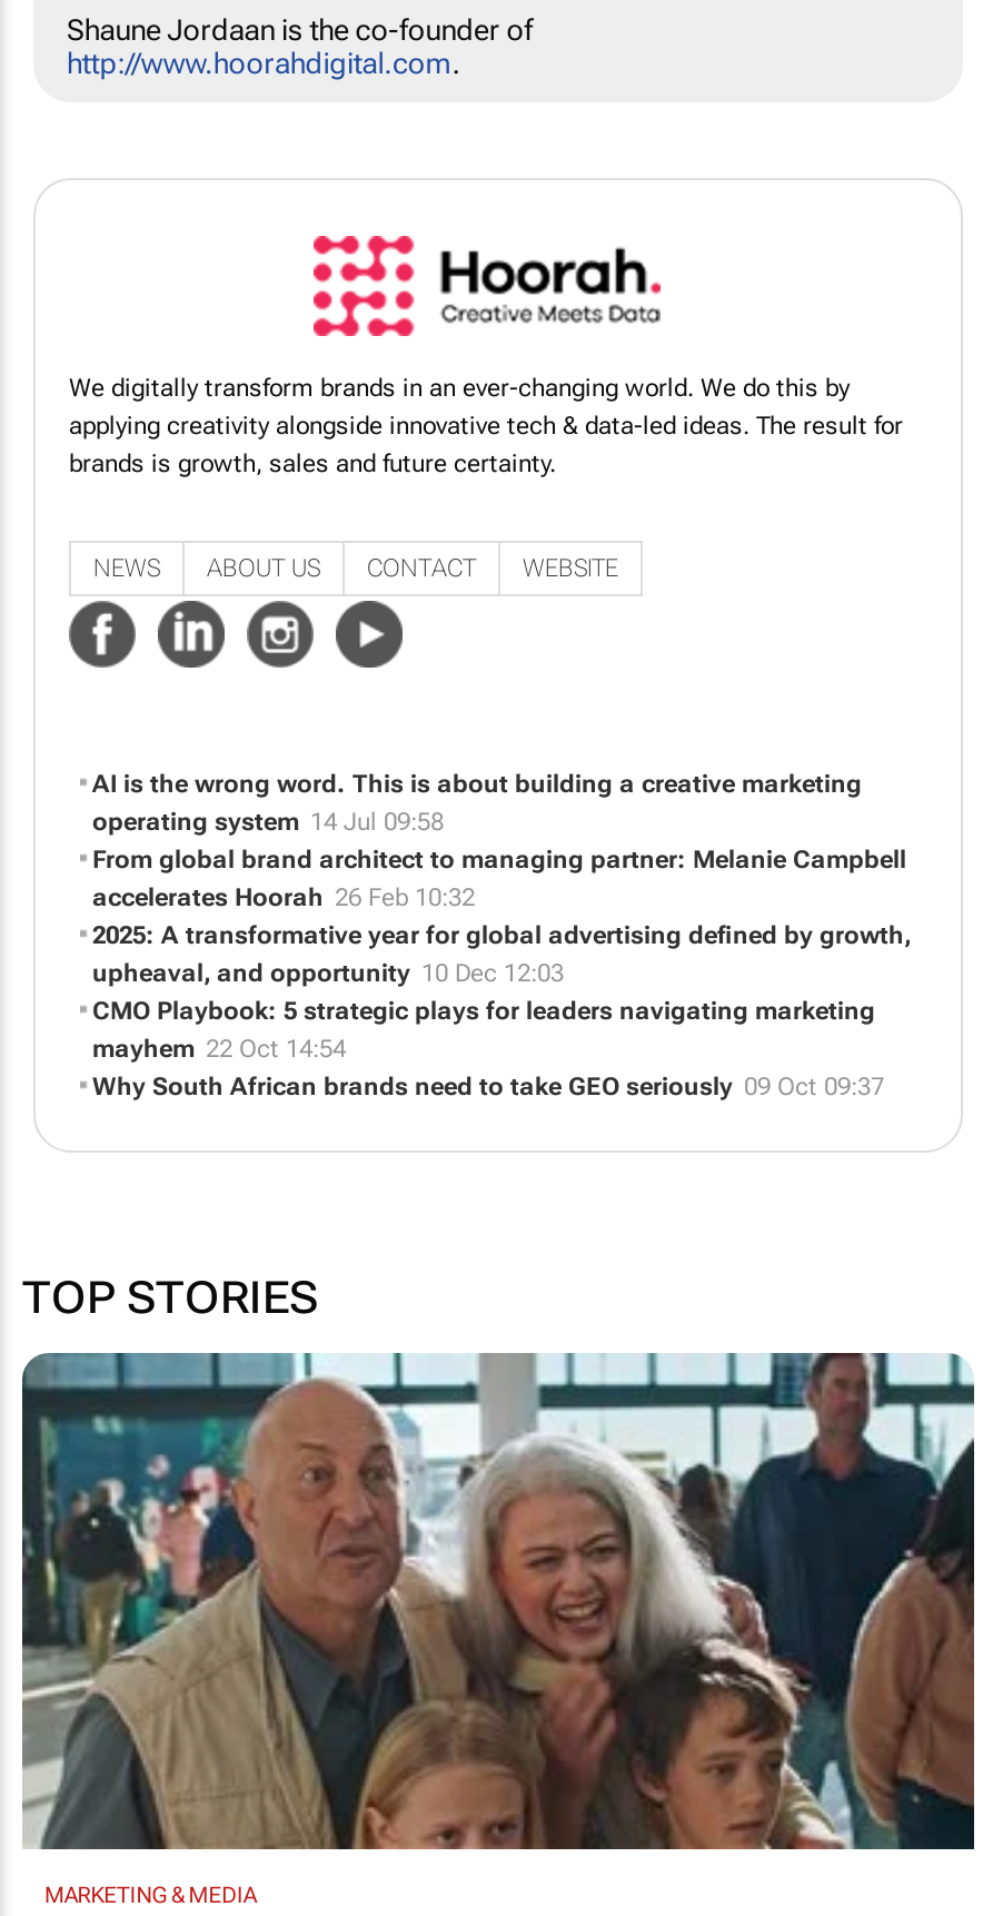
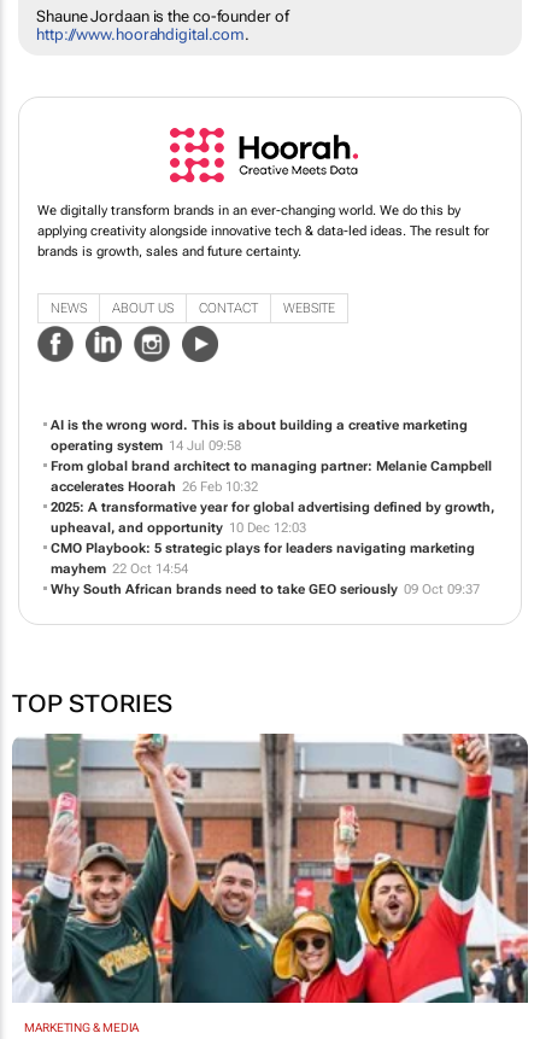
- [image]
+ [image]
